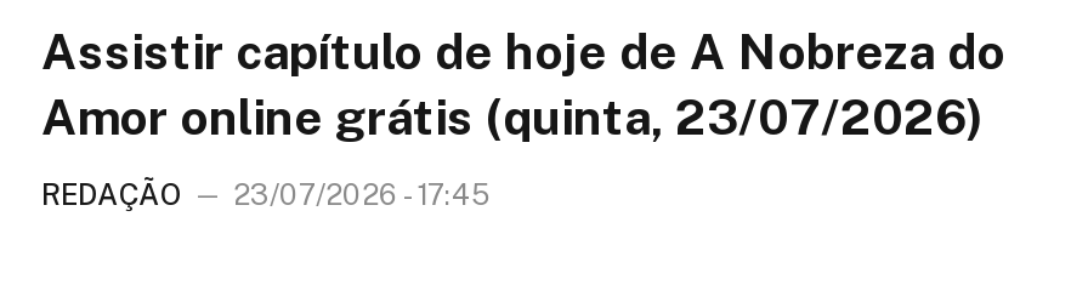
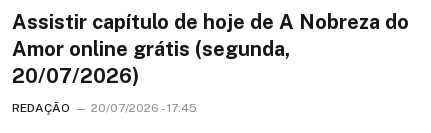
- Amor online grátis (quinta, 23/07/2026)
+ Amor online grátis (segunda,
+ 20/07/2026)

- REDAÇÃO 23/07/2026 - 17:45
+ REDAÇÃO 20/07/2026 - 17:45
